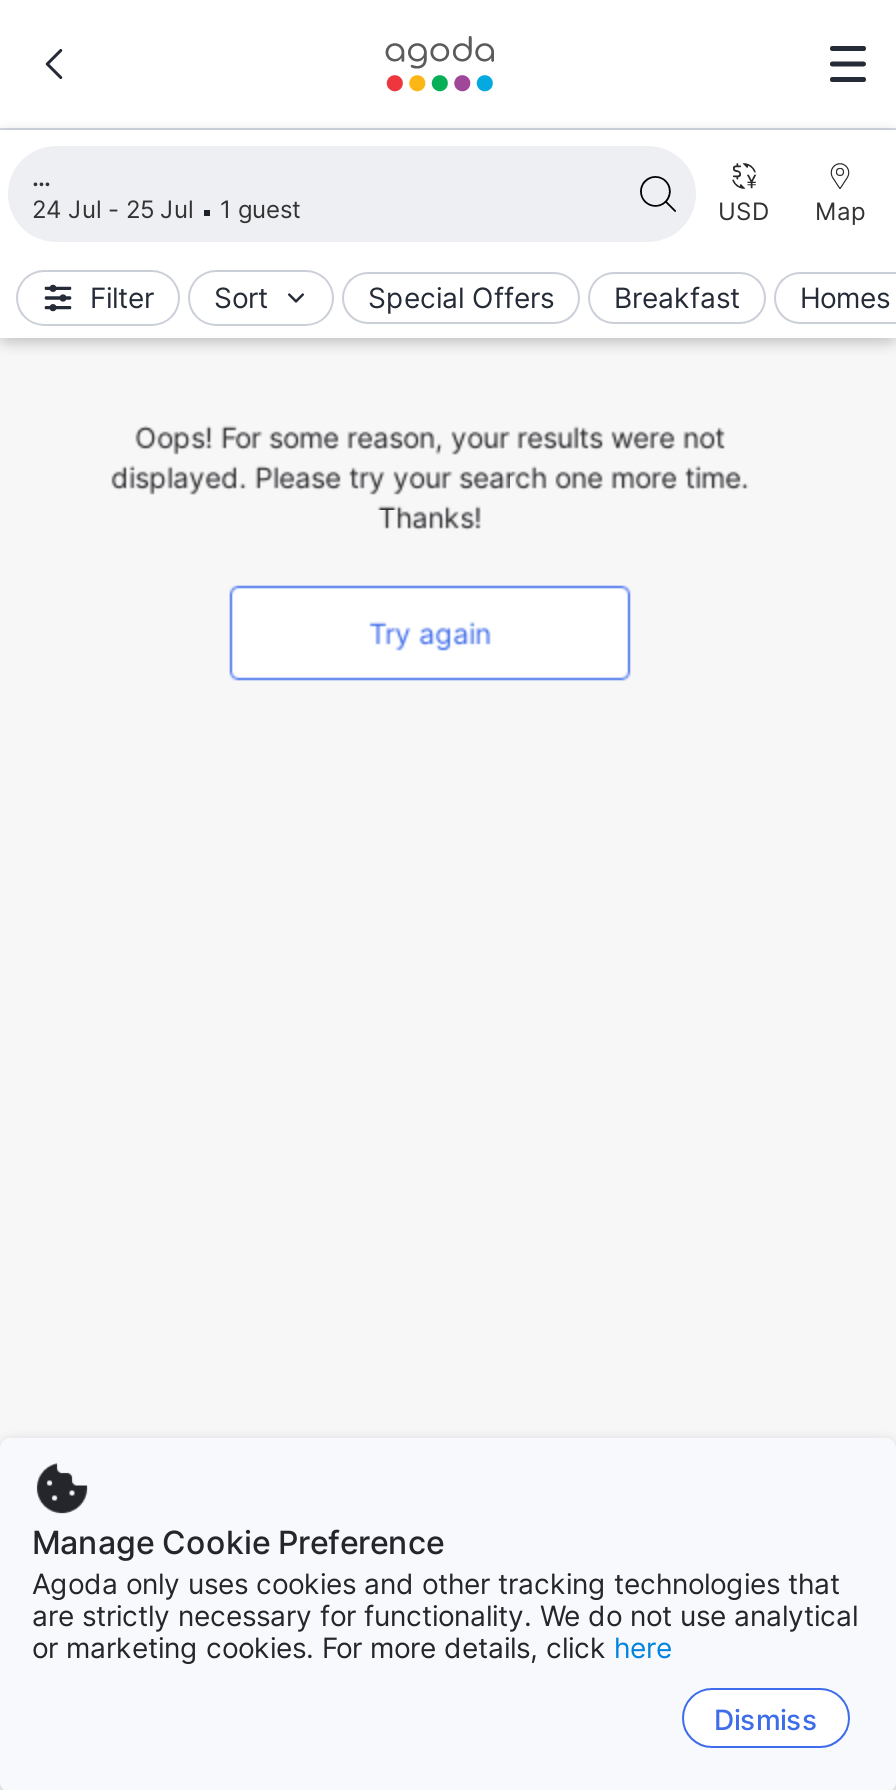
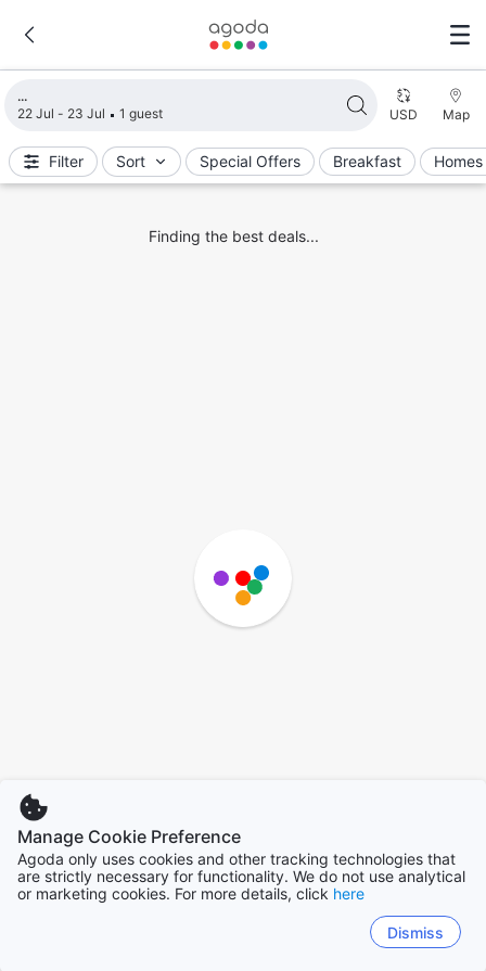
- 24 Jul - 25 Jul 1 guest
+ 22 Jul - 23 Jul 1 guest

+ [image]

- Oops! For some reason, your results were not
- displayed. Please try your search one more time.
- Thanks!
- Try again
+ Finding the best deals...
